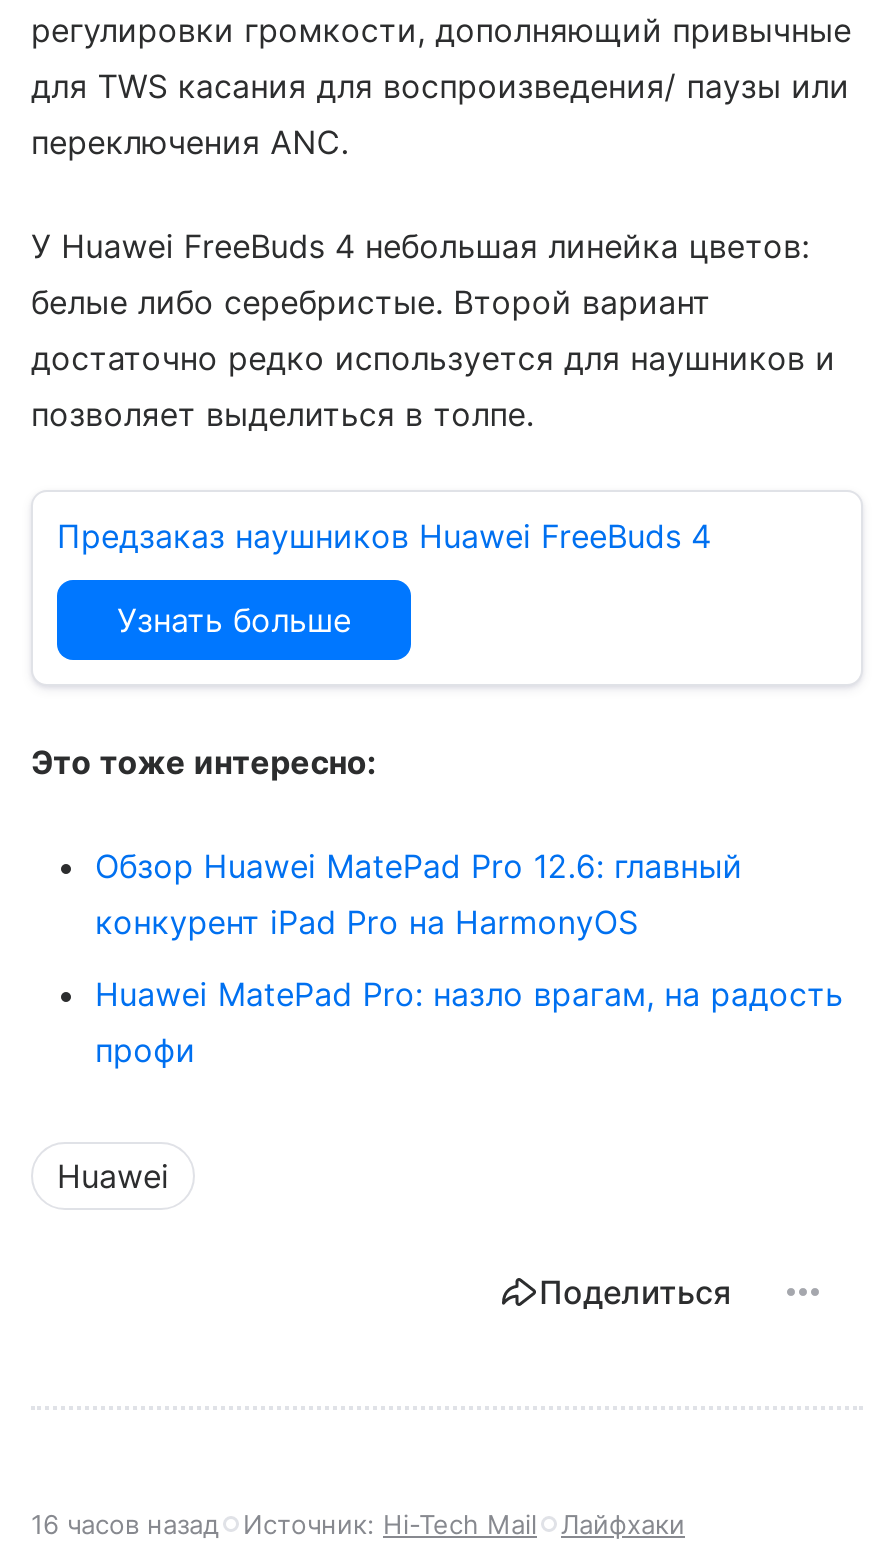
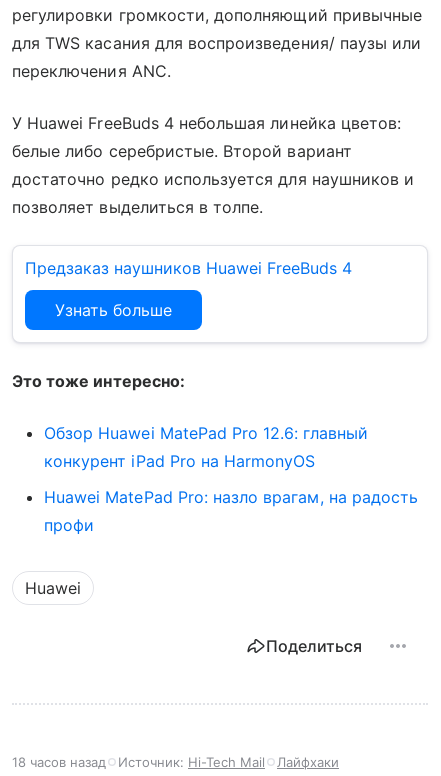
- 16 часов назад Источник: Hi-Tech Mail Лайфхаки
+ 18 часов назад Источник: Hi-Tech Mail Лайфхаки
